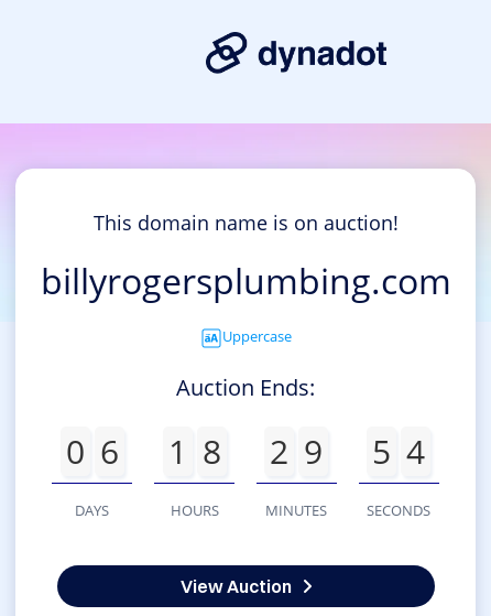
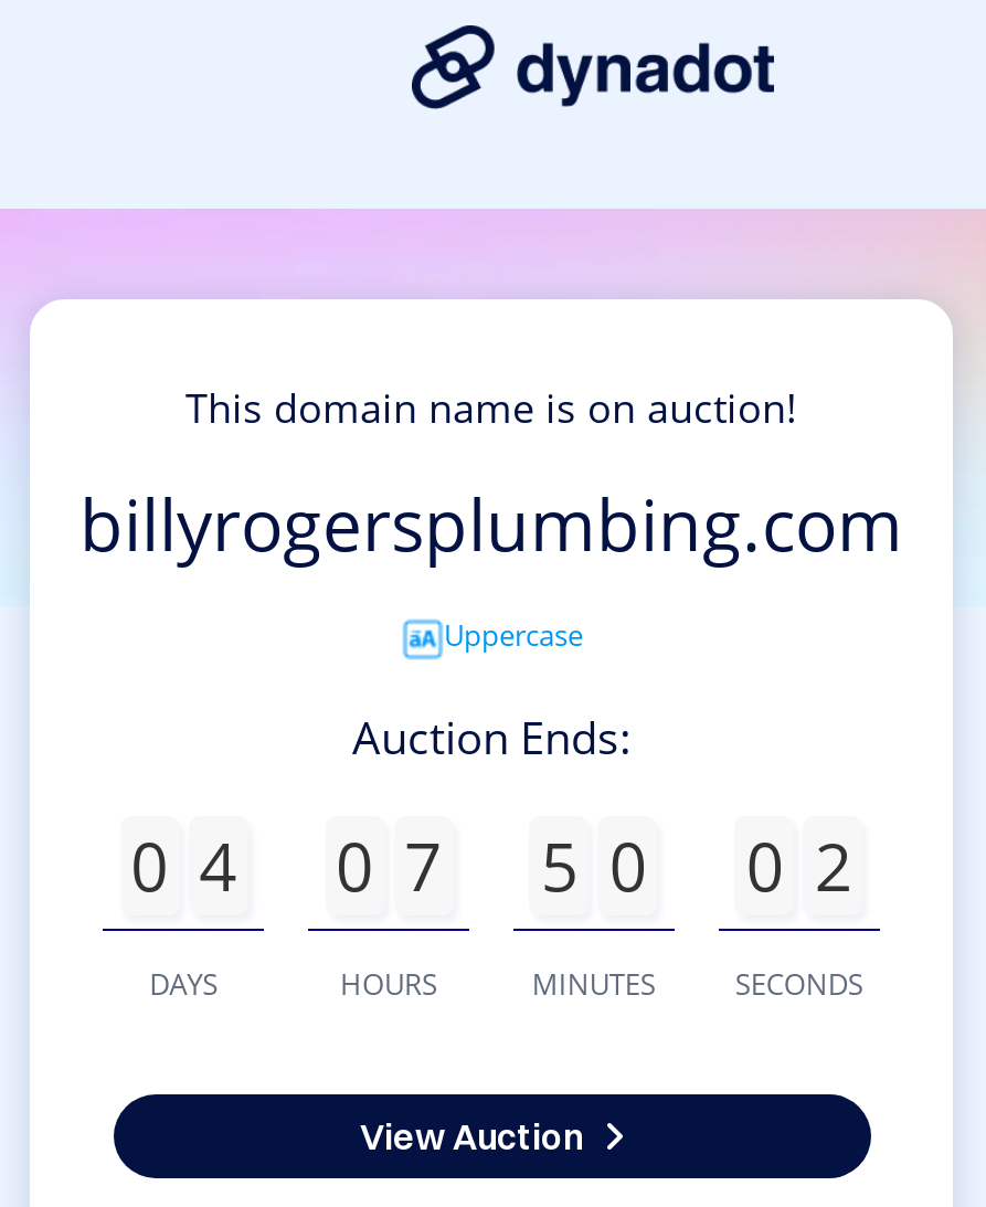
- 0 6
+ 0 4

- 1 8
+ 0 7

- 2 9
+ 5 0

- 5 4
+ 0 2
